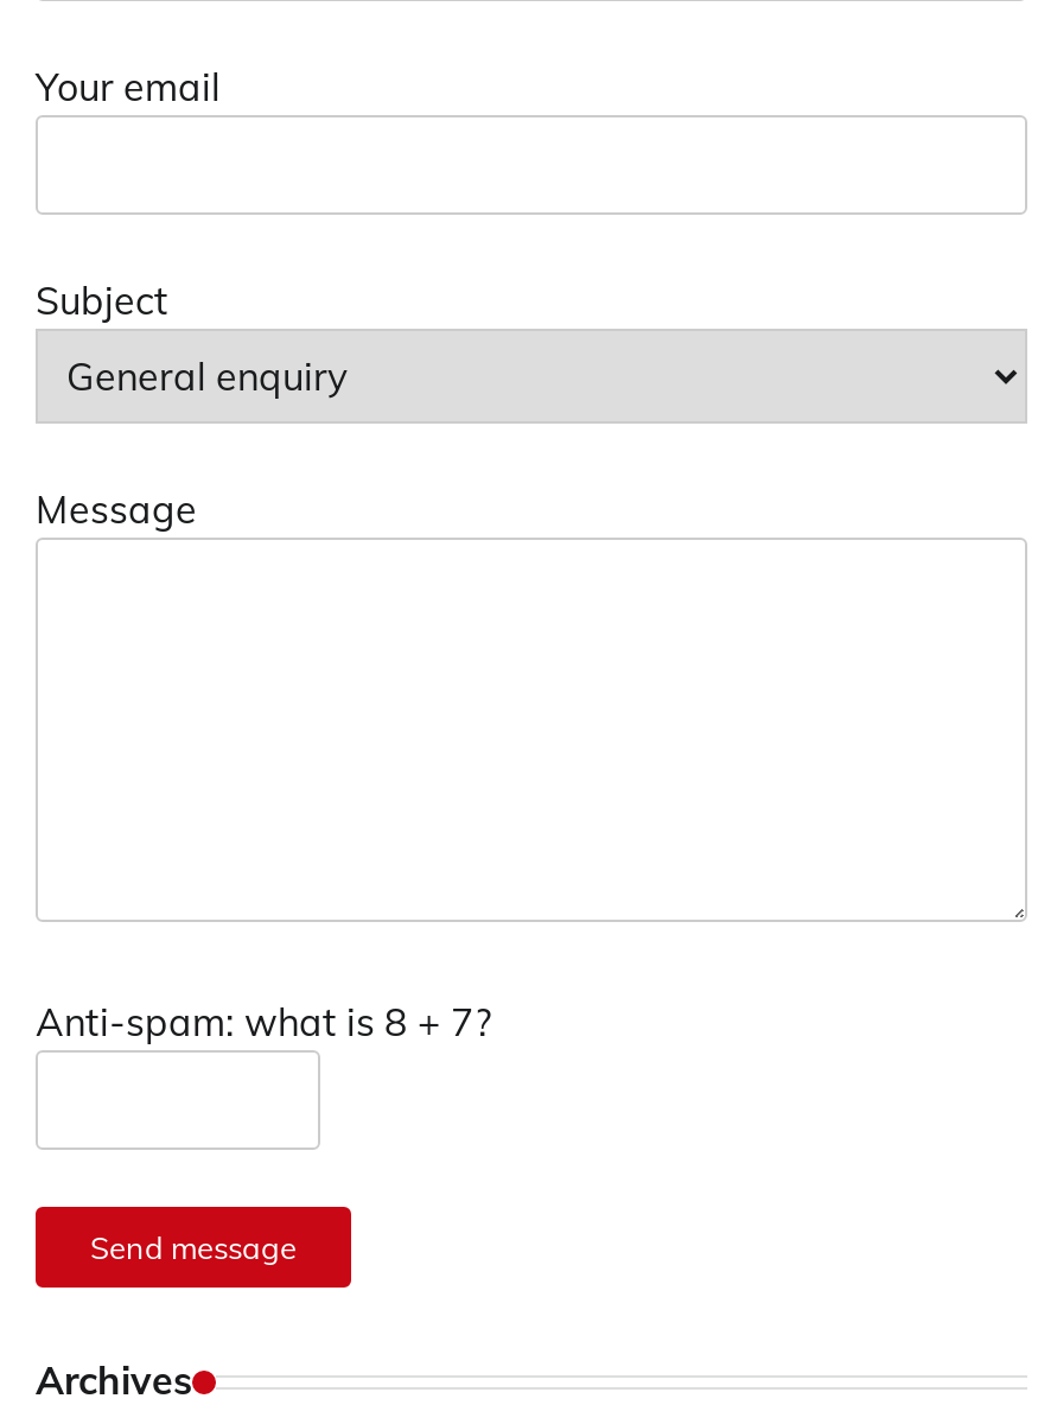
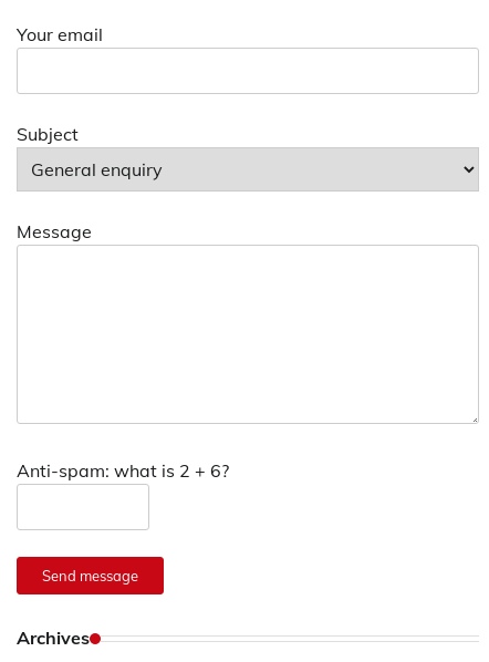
- Anti-spam: what is 8 + 7?
+ Anti-spam: what is 2 + 6?
